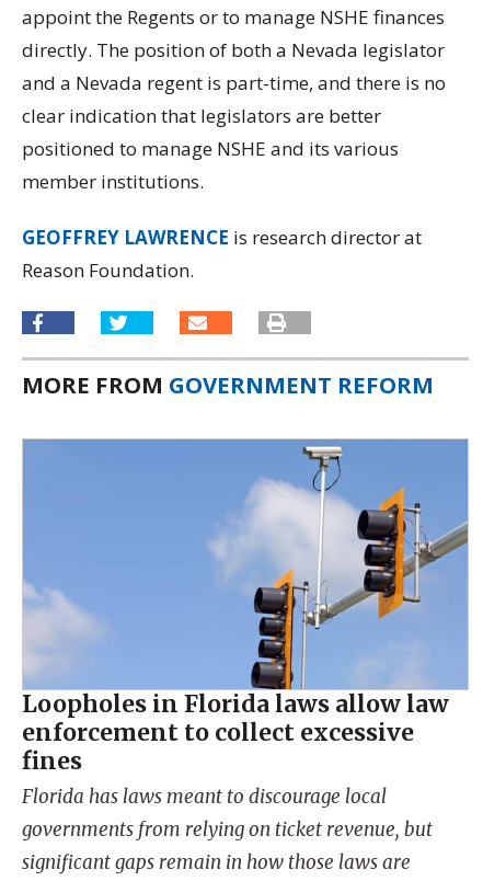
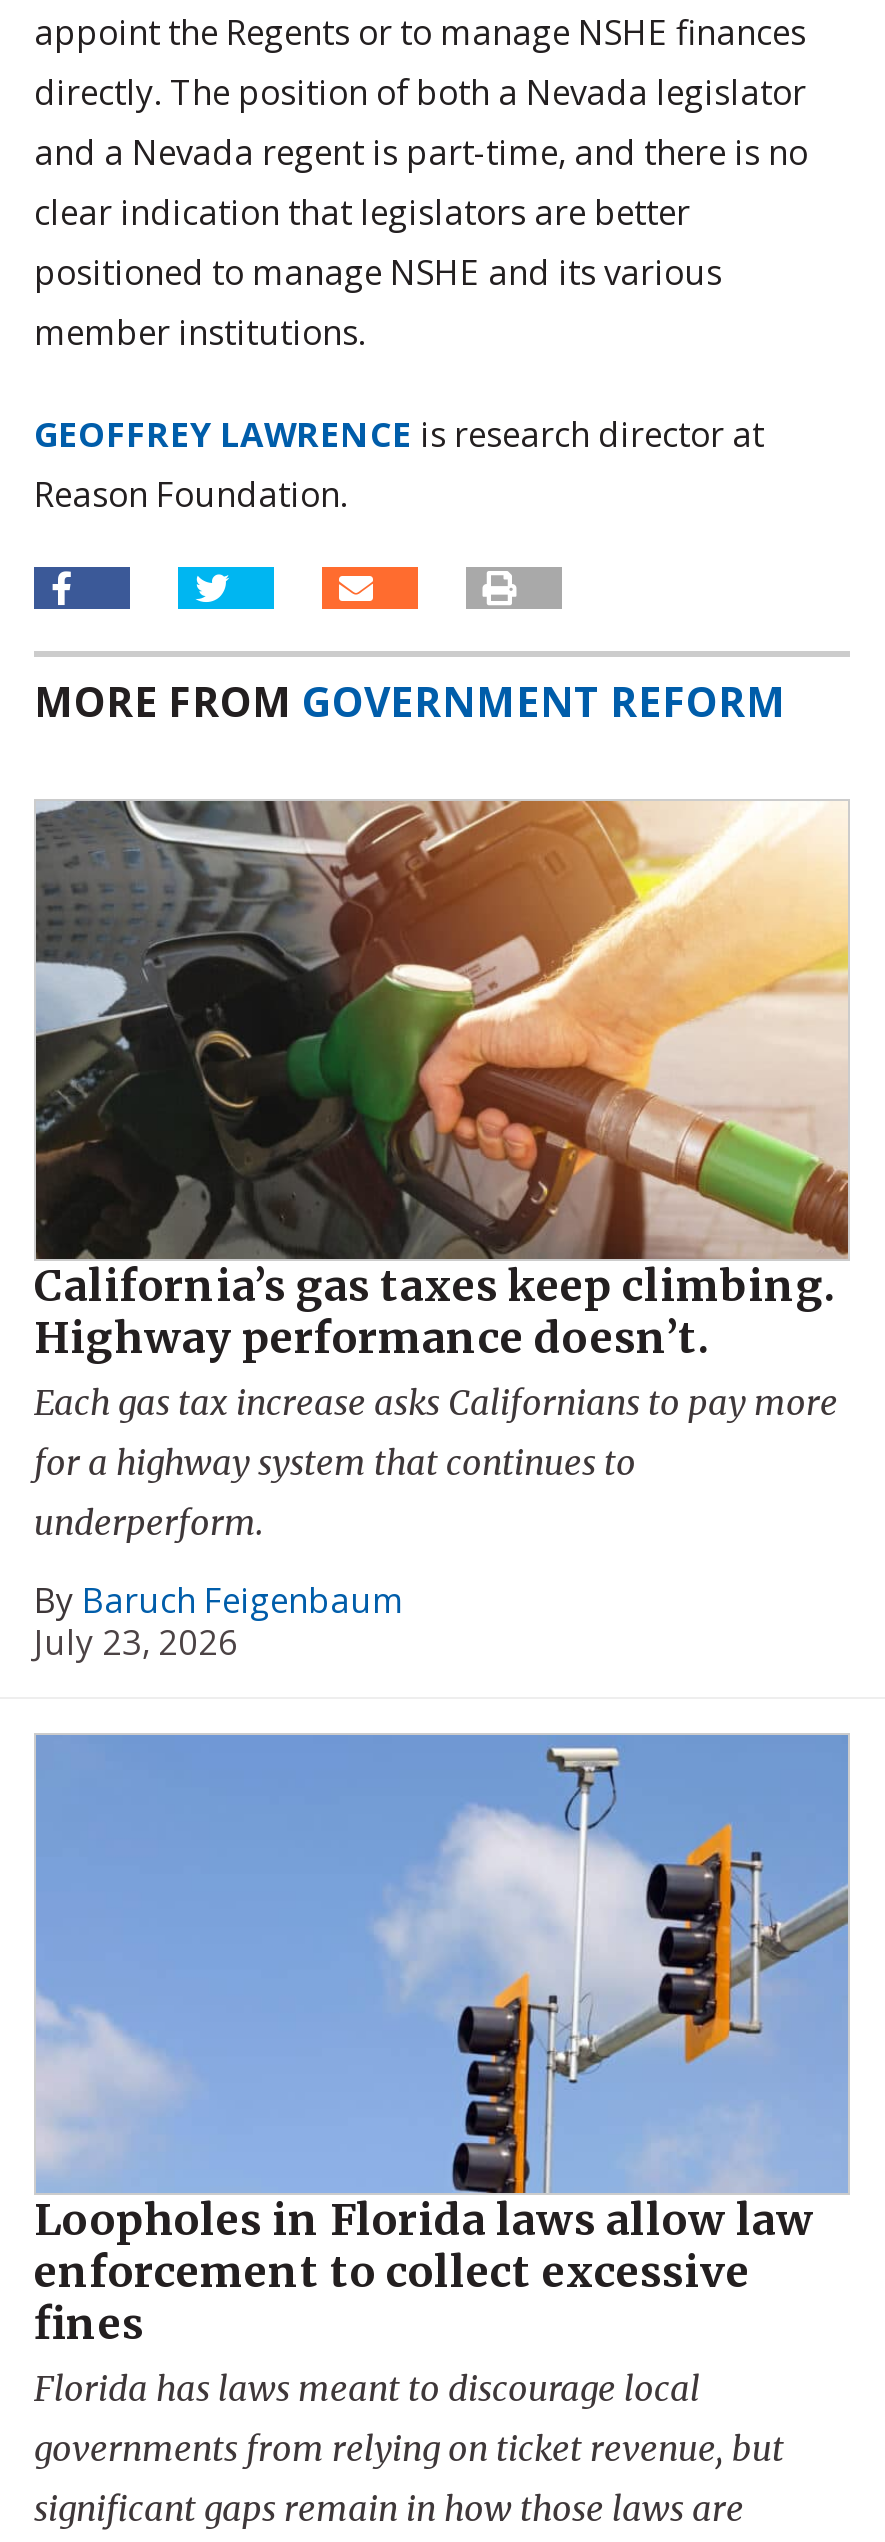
+ [image]
+ California’s gas taxes keep climbing.
+ Highway performance doesn’t.
+ Each gas tax increase asks Californians to pay more
+ for a highway system that continues to
+ underperform.
+ By Baruch Feigenbaum
+ July 23, 2026
